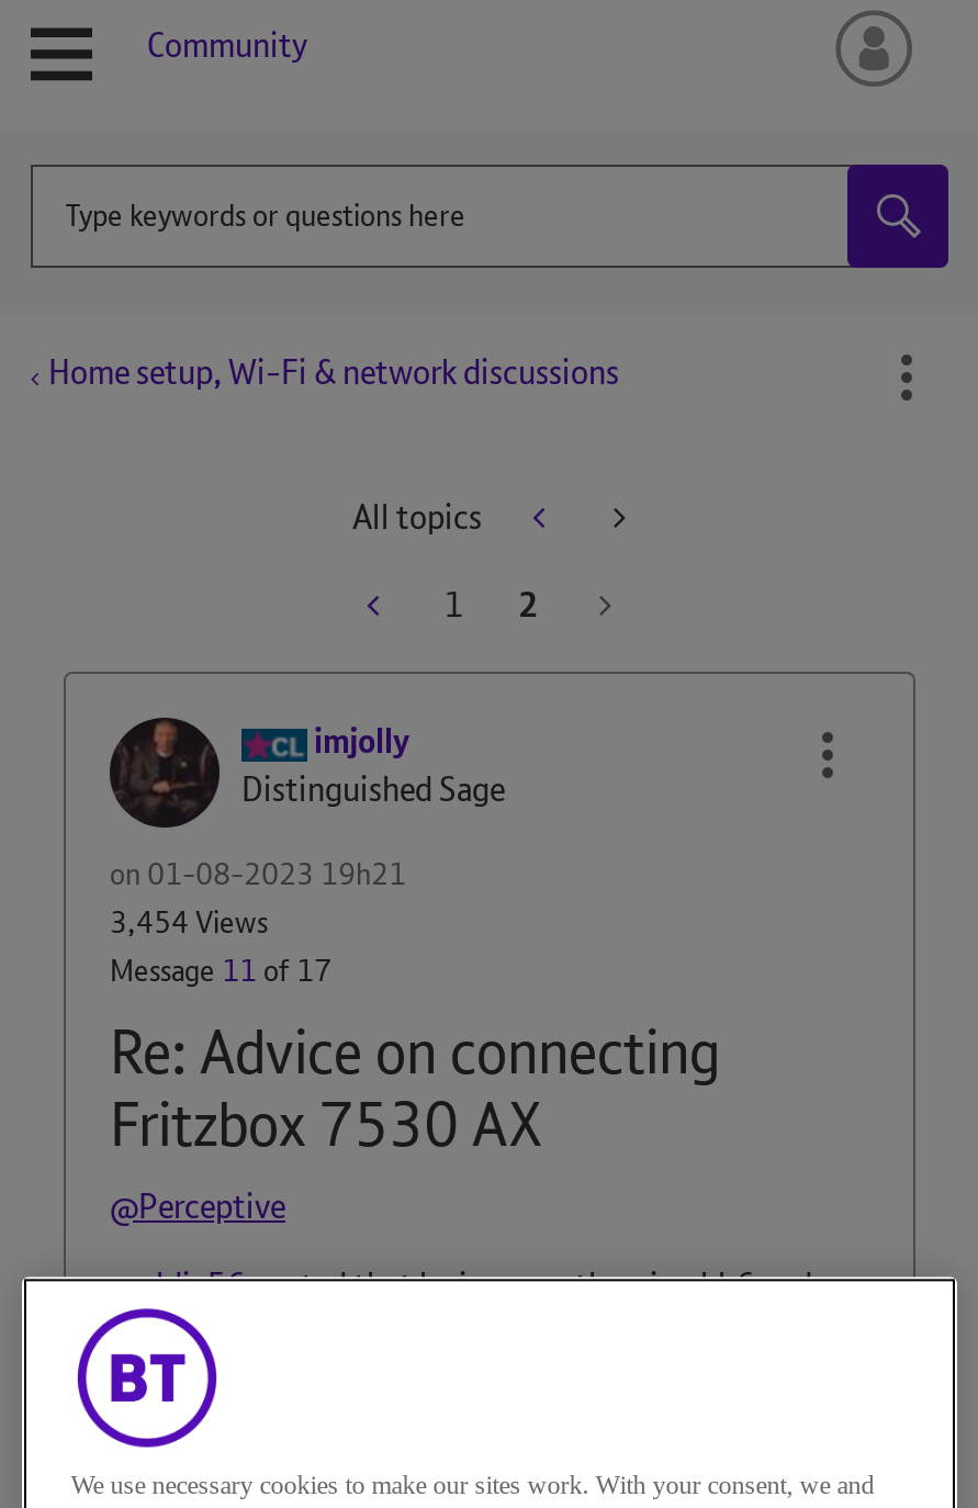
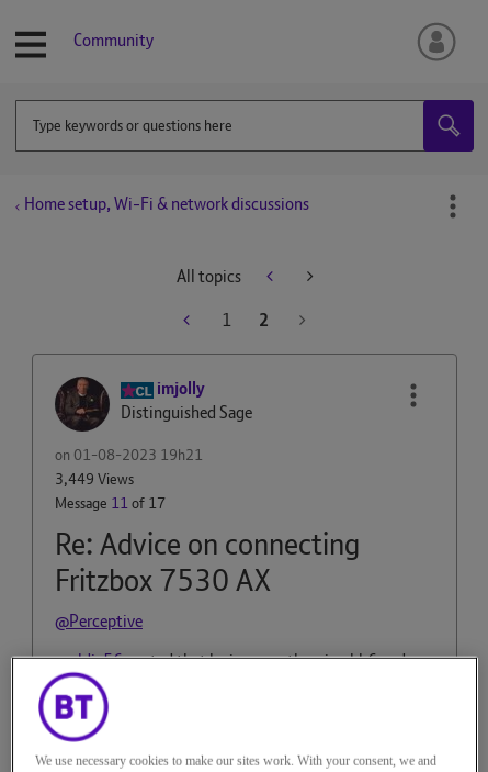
- 3,454 Views
+ 3,449 Views
